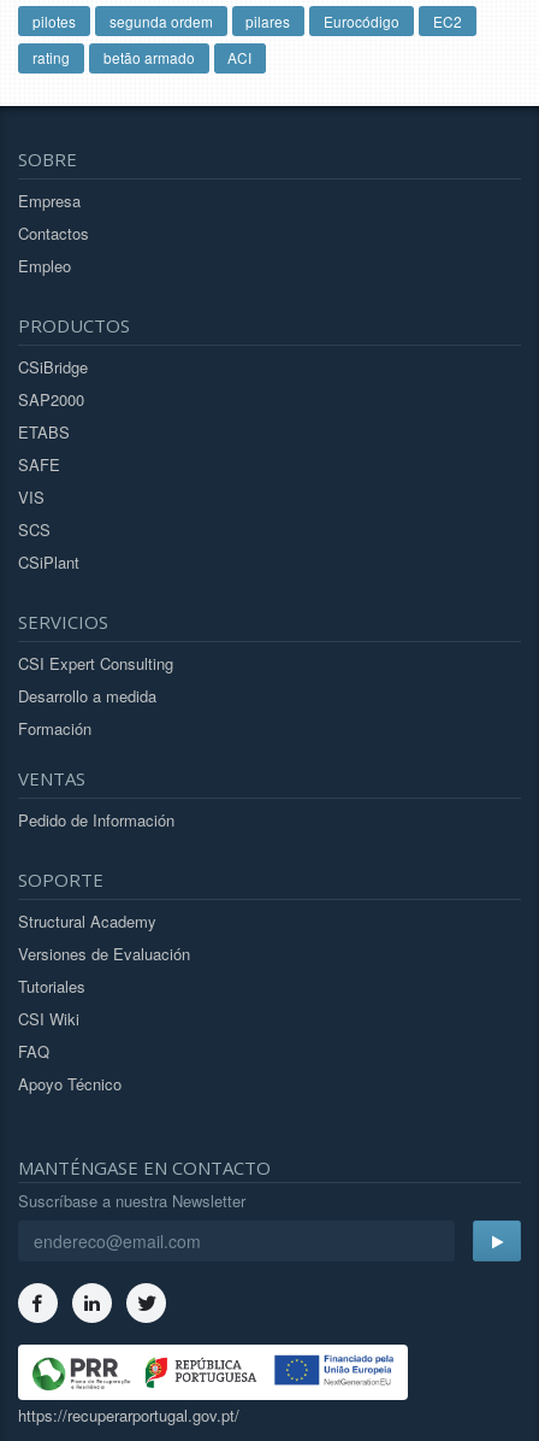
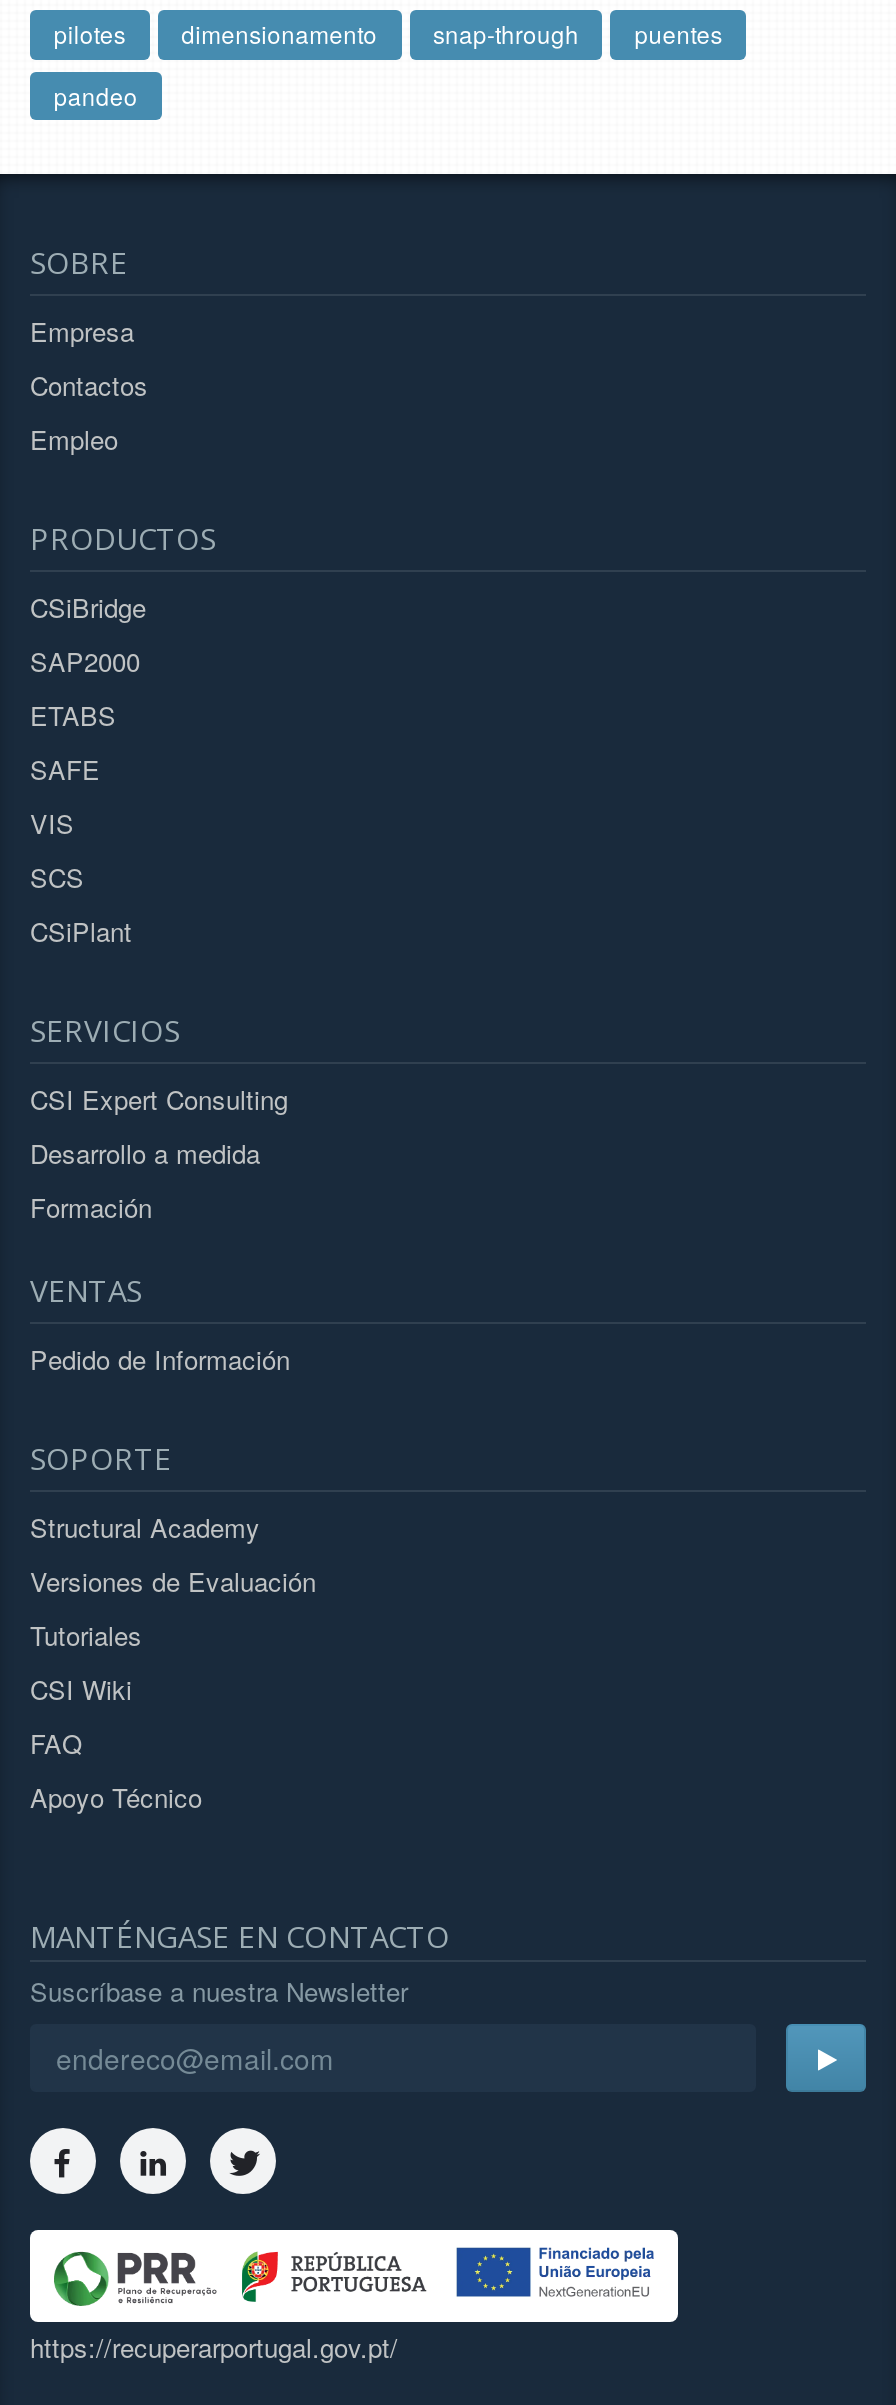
- segunda ordem
- pilares
- Eurocódigo
- EC2
+ dimensionamento
+ snap-through
+ puentes

- rating
- betão armado
- ACI
+ pandeo
